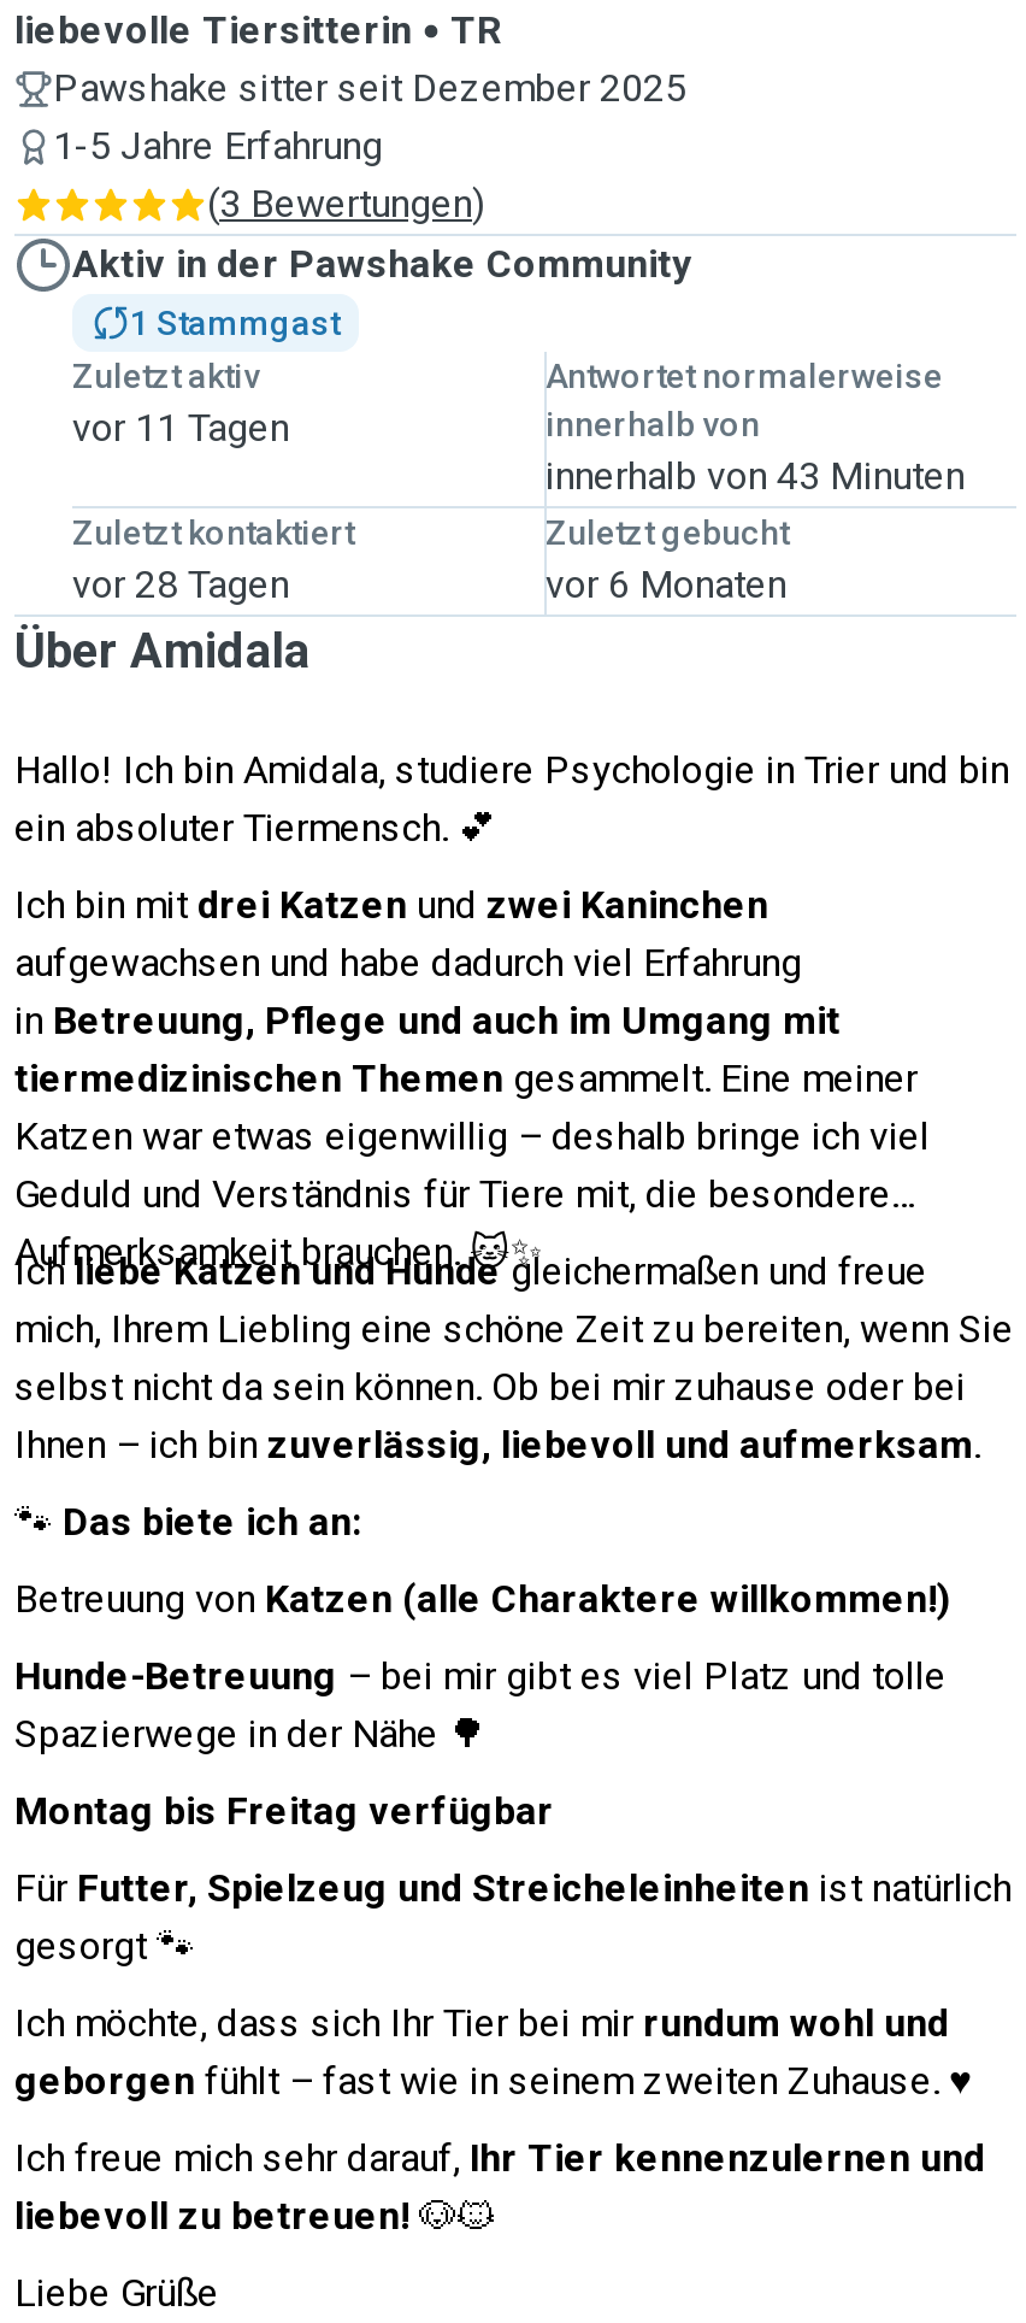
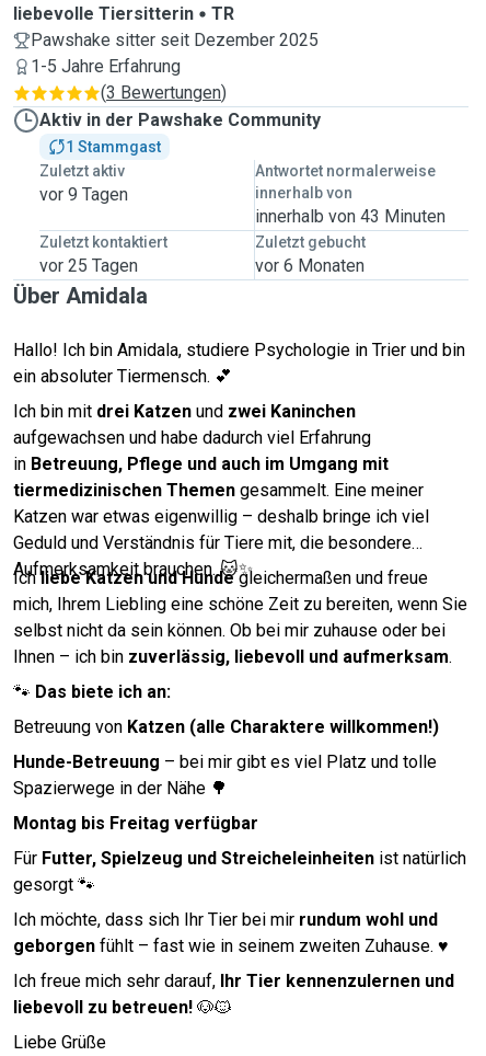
- vor 11 Tagen
+ vor 9 Tagen

- vor 28 Tagen
+ vor 25 Tagen
